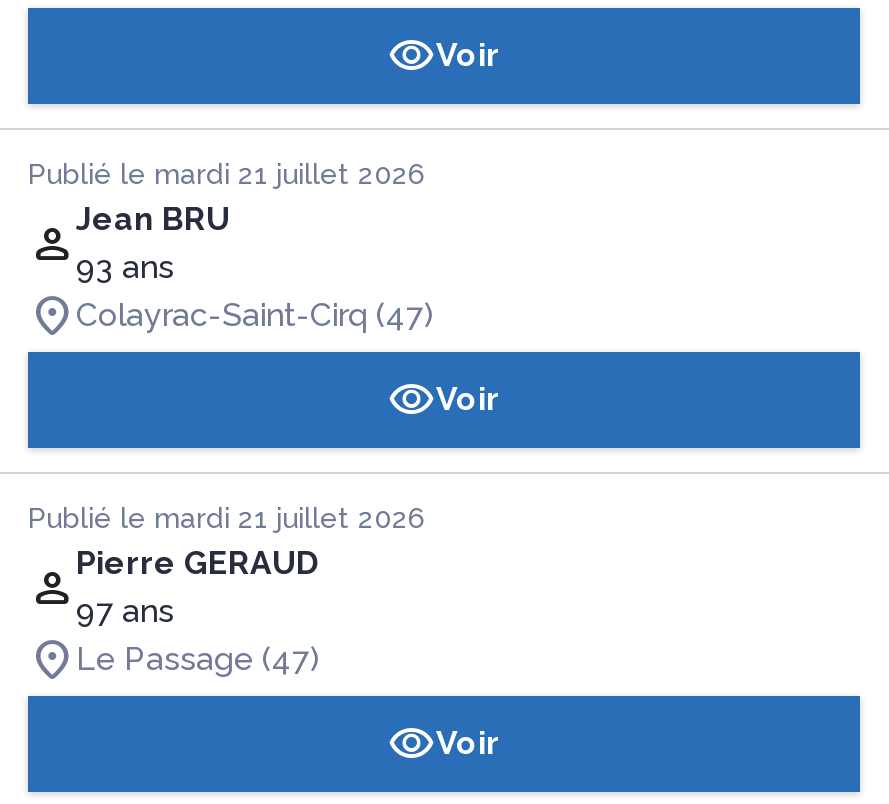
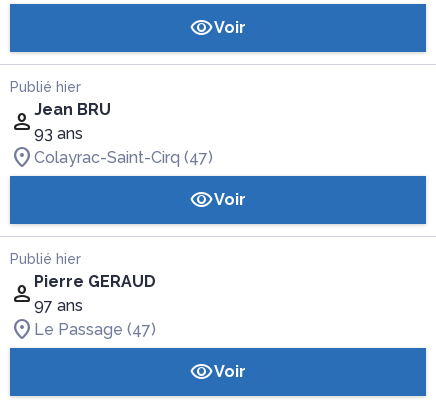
- Publié le mardi 21 juillet 2026
+ Publié hier

- Publié le mardi 21 juillet 2026
+ Publié hier
